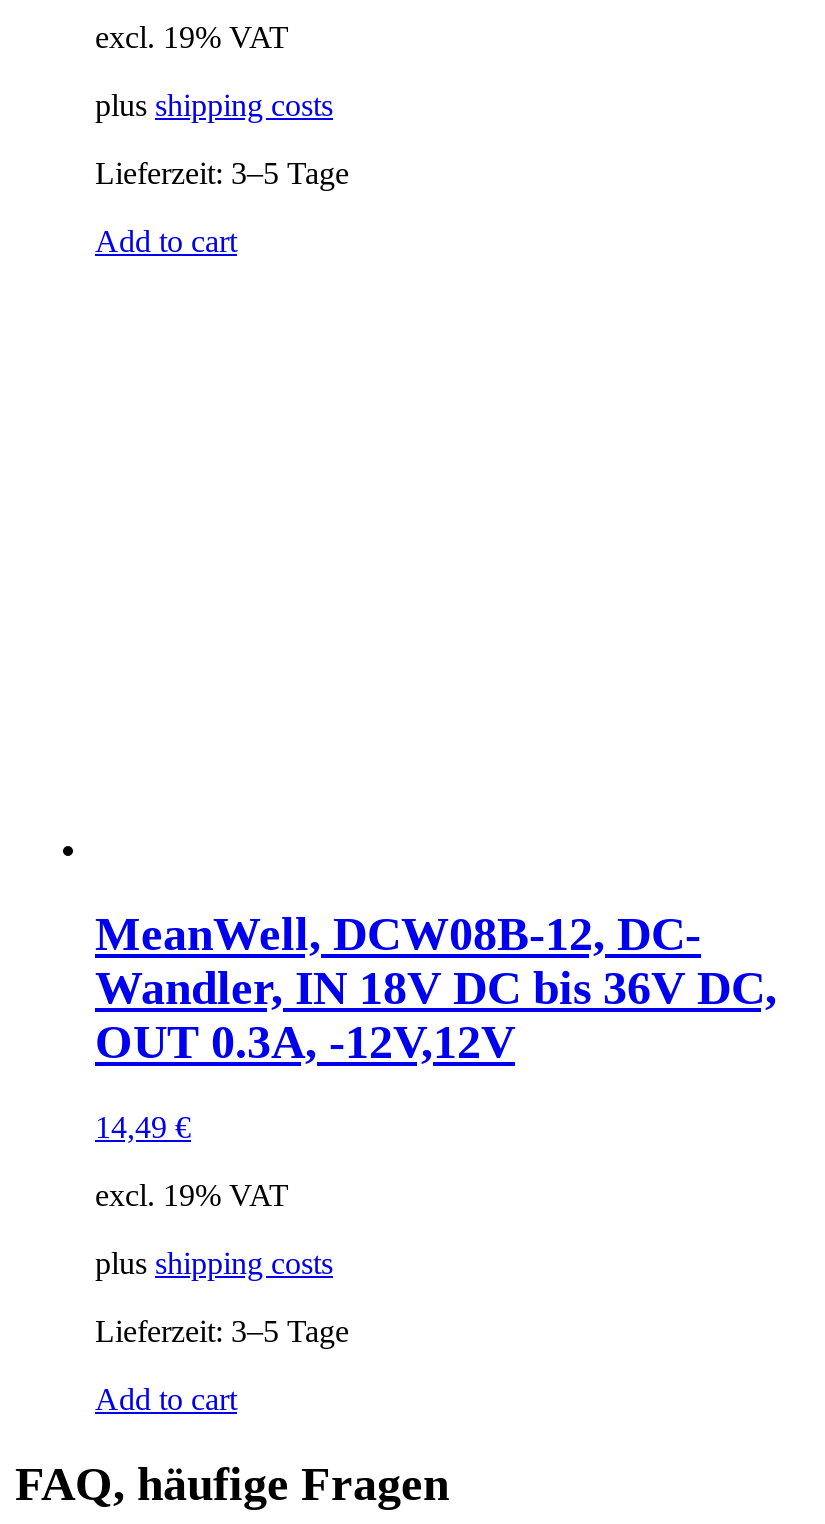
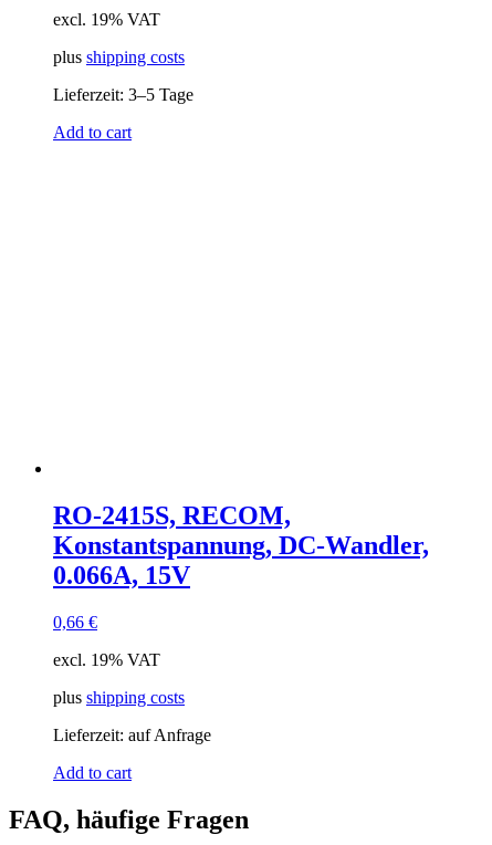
- MeanWell, DCW08B-12, DC-
- Wandler, IN 18V DC bis 36V DC,
- OUT 0.3A, -12V,12V
+ RO-2415S, RECOM,
+ Konstantspannung, DC-Wandler,
+ 0.066A, 15V

- 14,49 €
+ 0,66 €

- Lieferzeit: 3–5 Tage
+ Lieferzeit: auf Anfrage
